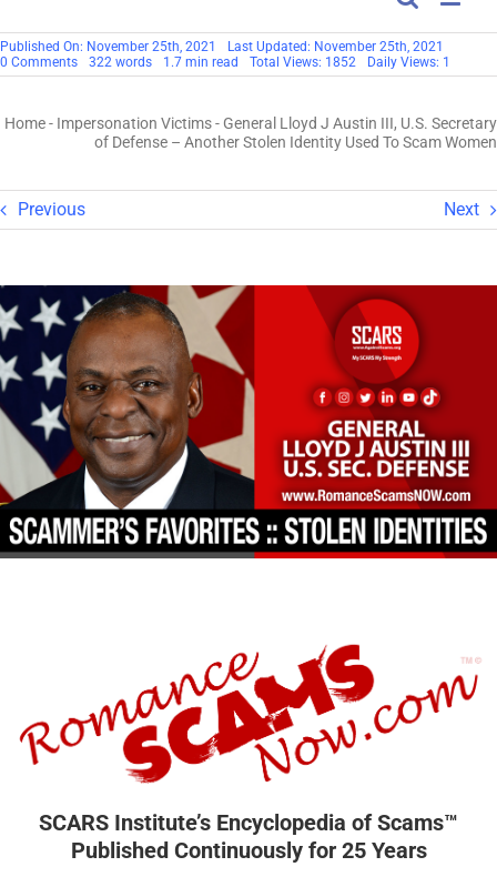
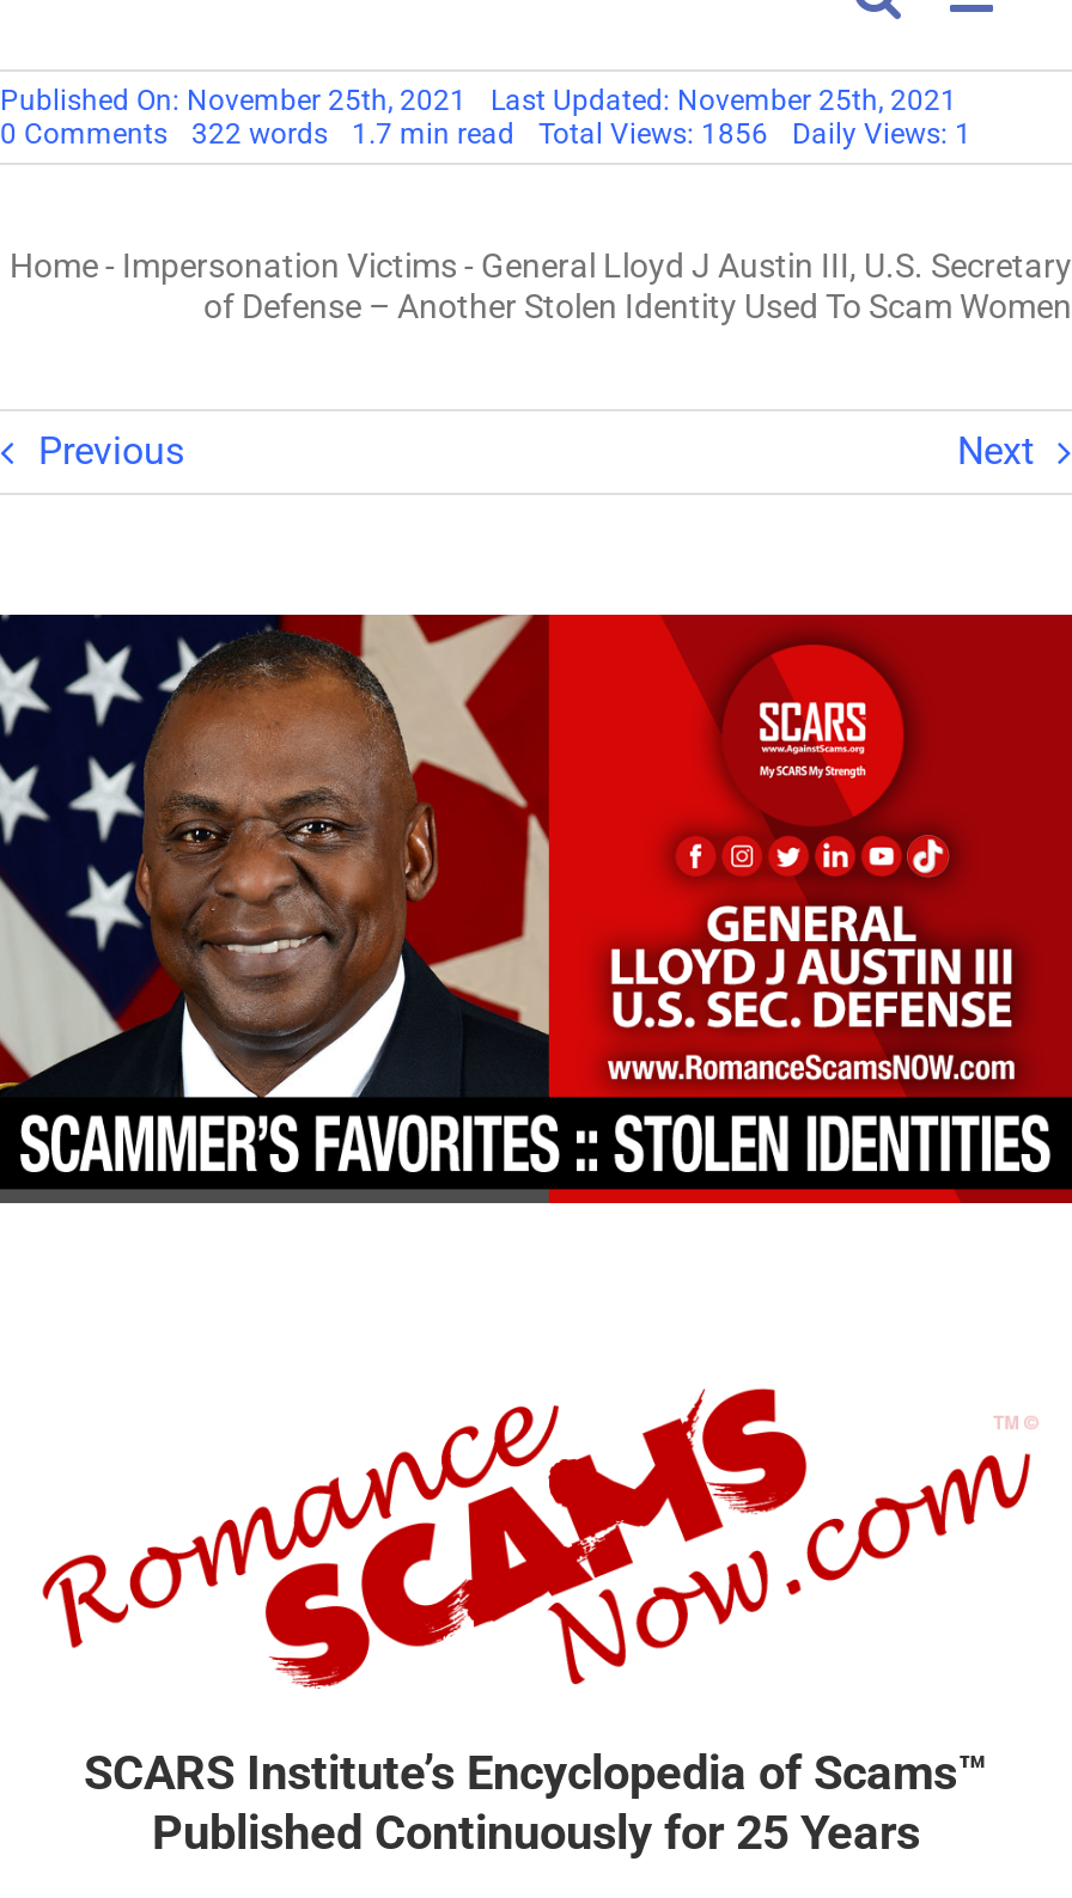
- Total Views: 1852
+ Total Views: 1856
